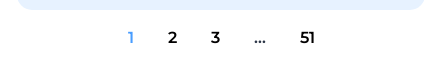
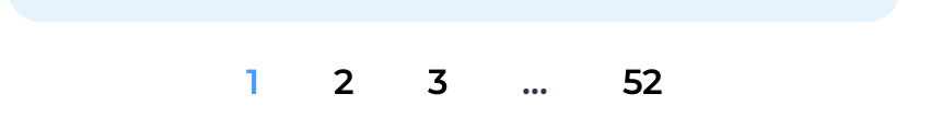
- 51
+ 52
